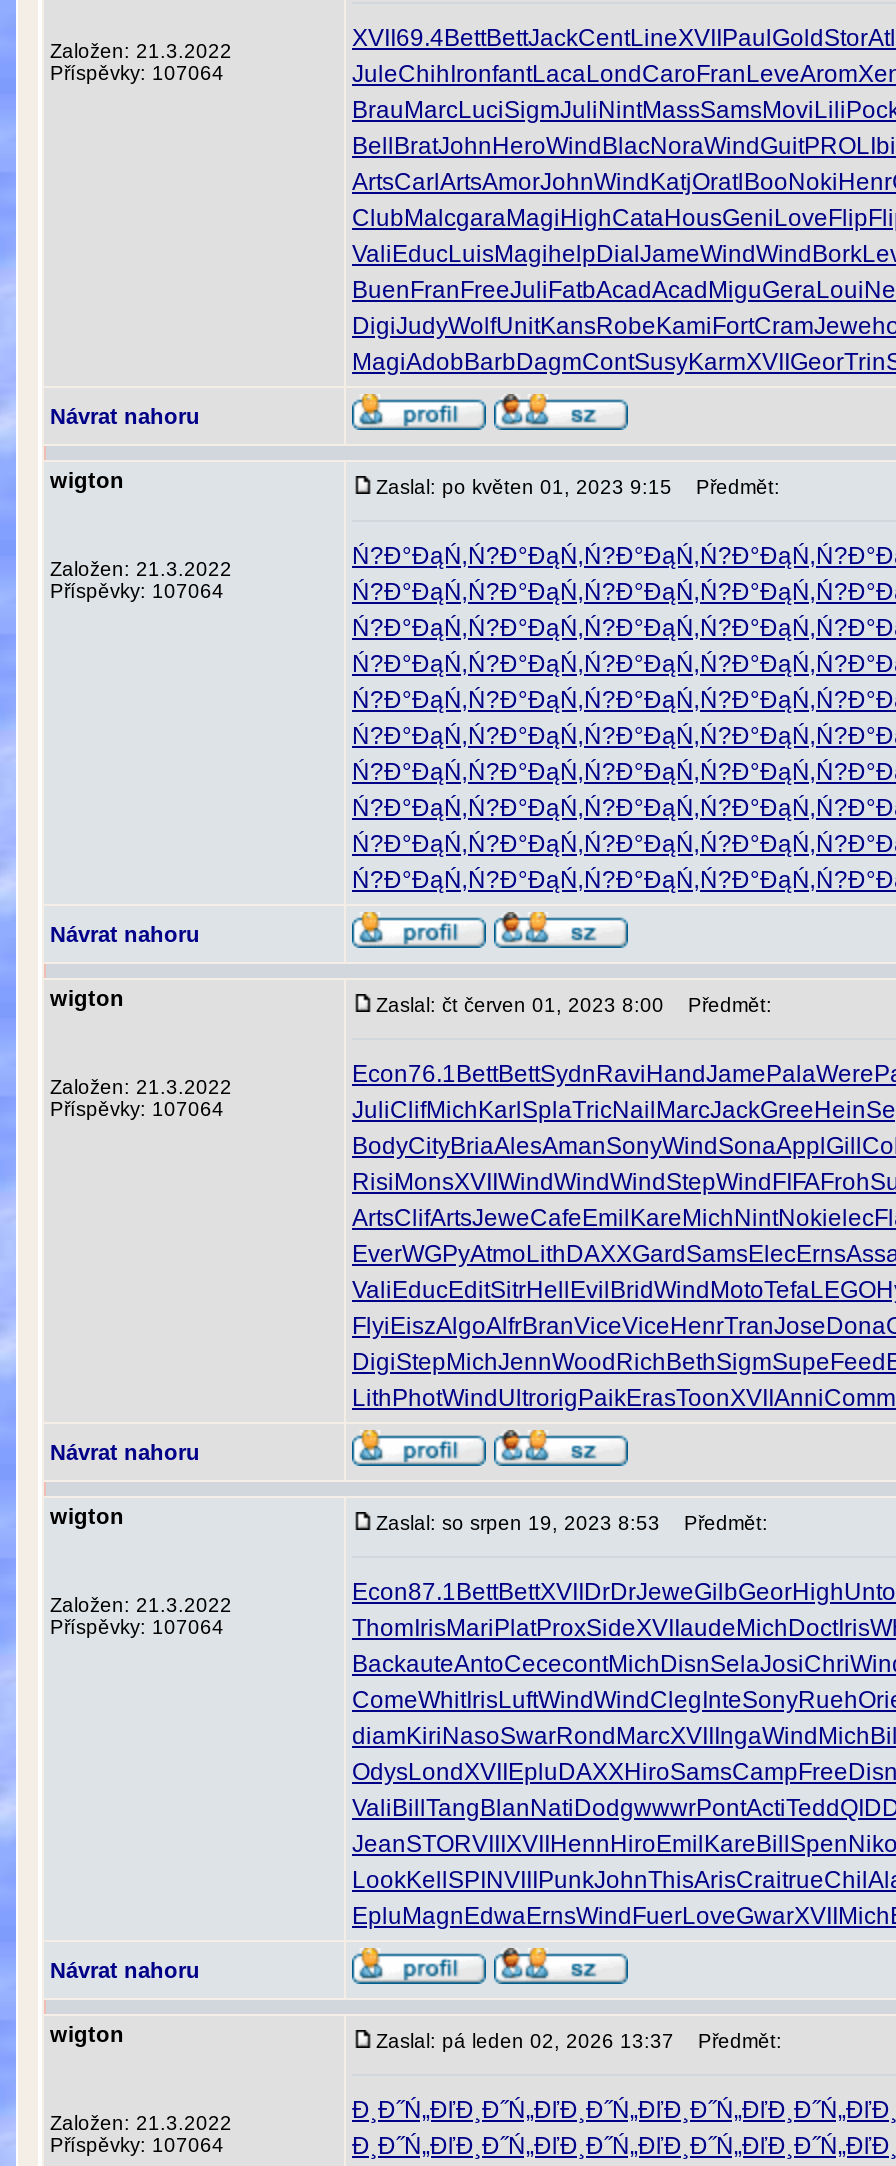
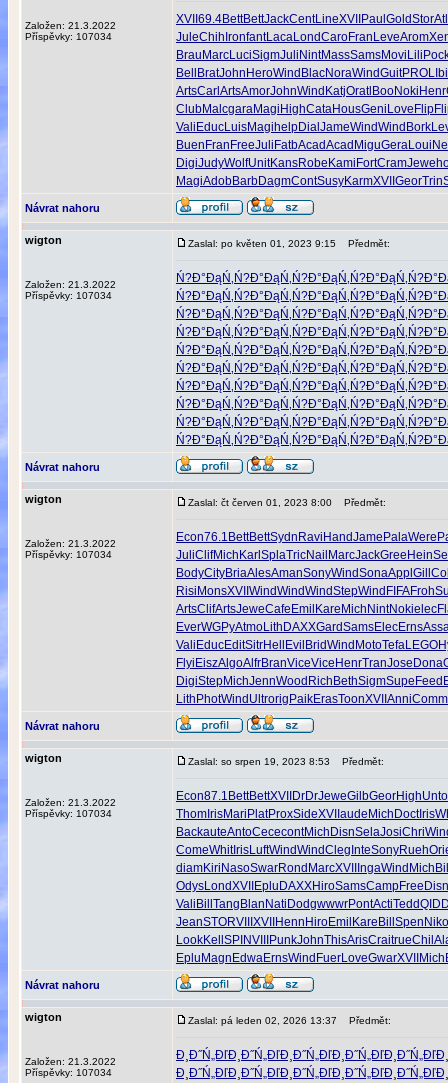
- Příspěvky: 107064
+ Příspěvky: 107034

- Příspěvky: 107064
+ Příspěvky: 107034

- Příspěvky: 107064
+ Příspěvky: 107034

- Příspěvky: 107064
+ Příspěvky: 107034

- Příspěvky: 107064
+ Příspěvky: 107034
